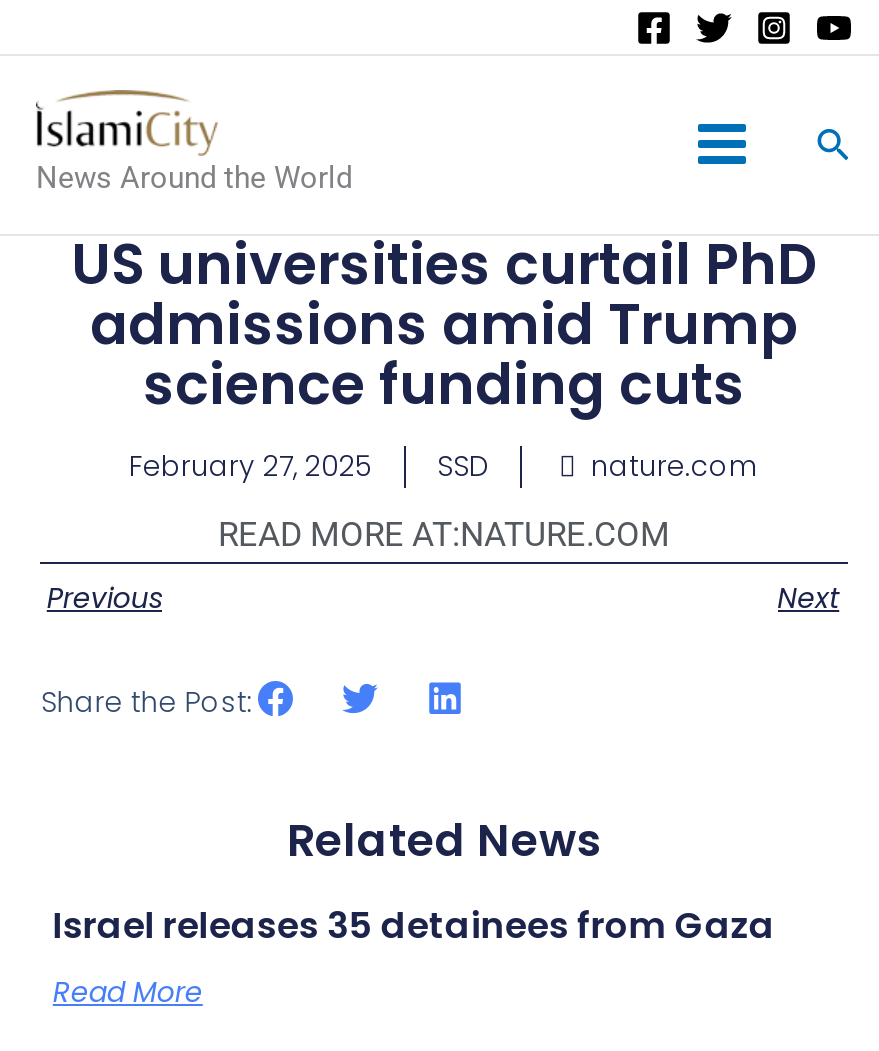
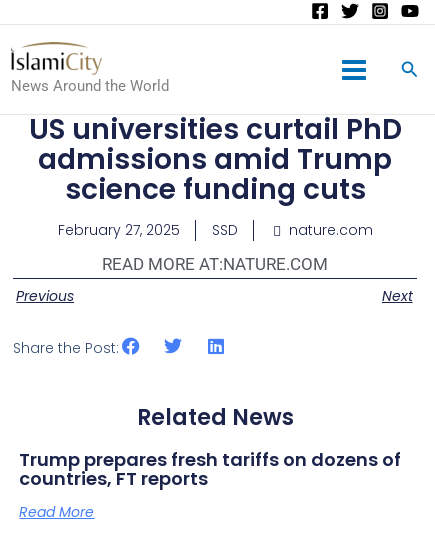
- Israel releases 35 detainees from Gaza
+ Trump prepares fresh tariffs on dozens of
+ countries, FT reports
